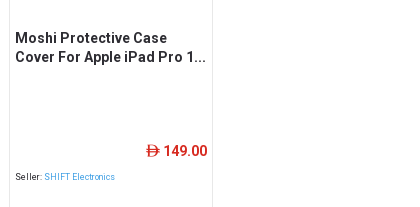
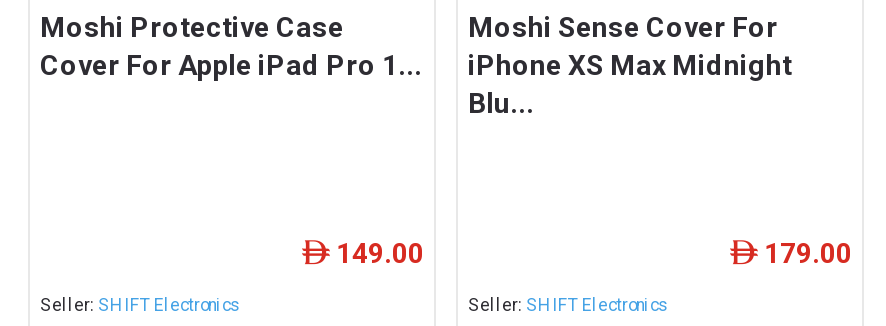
+ Moshi Sense Cover For
+ iPhone XS Max Midnight
+ Blu...

+ ê 179.00

+ Seller: SHIFT Electronics
